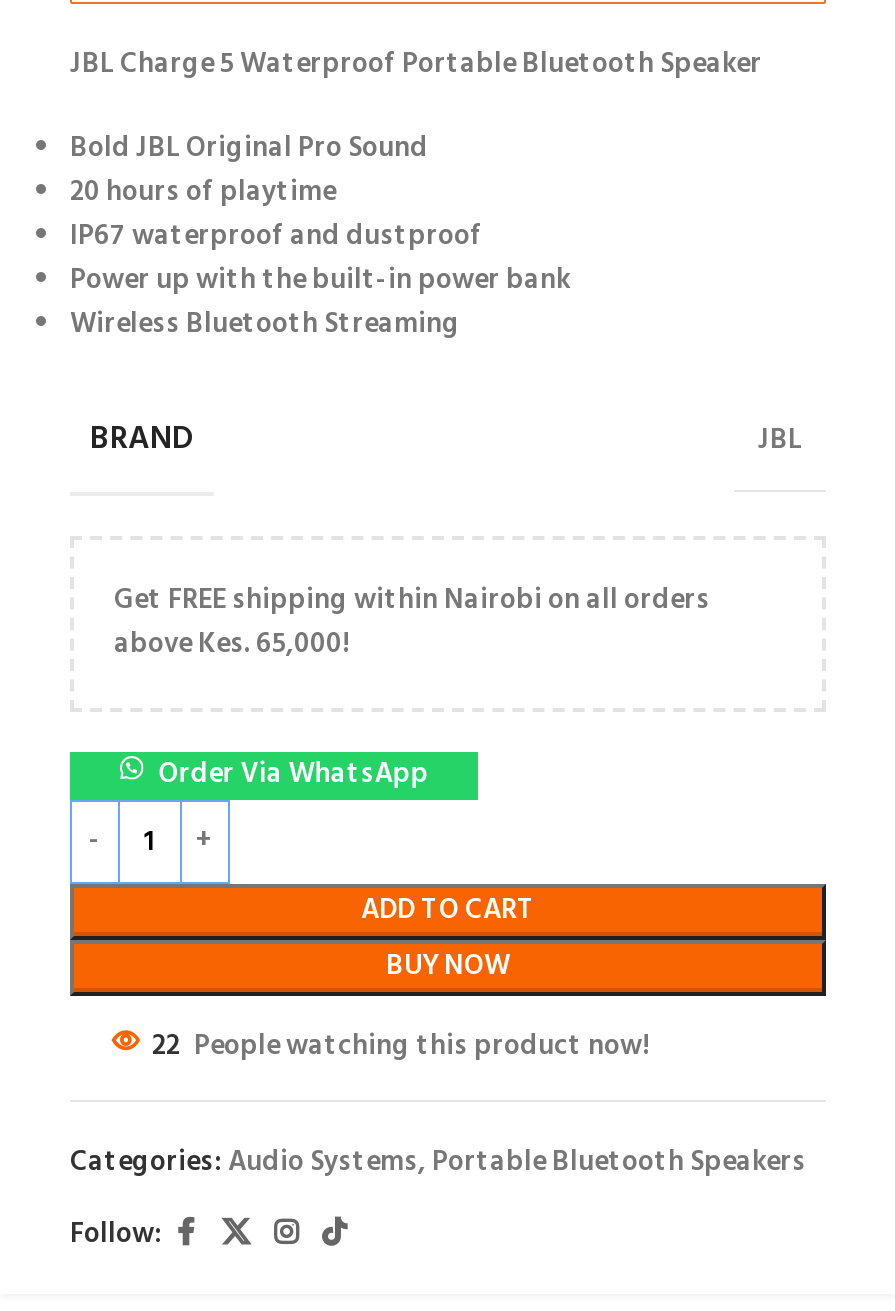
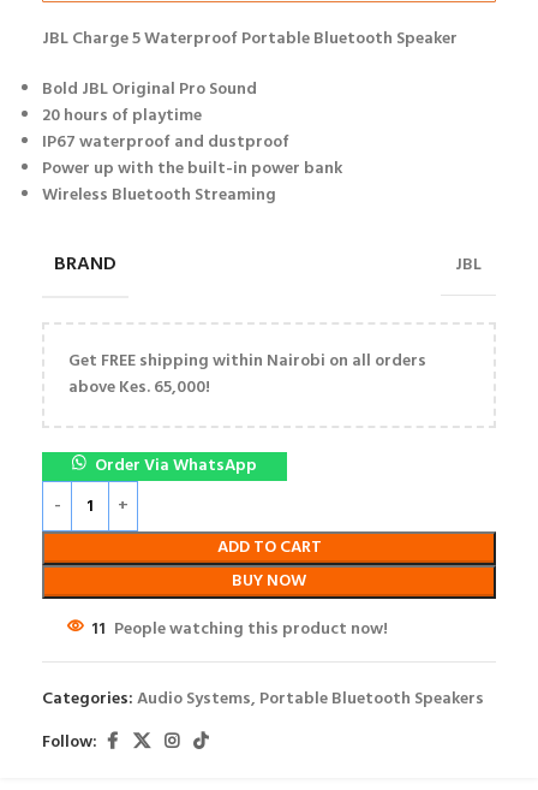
- 22 People watching this product now!
+ 11 People watching this product now!
